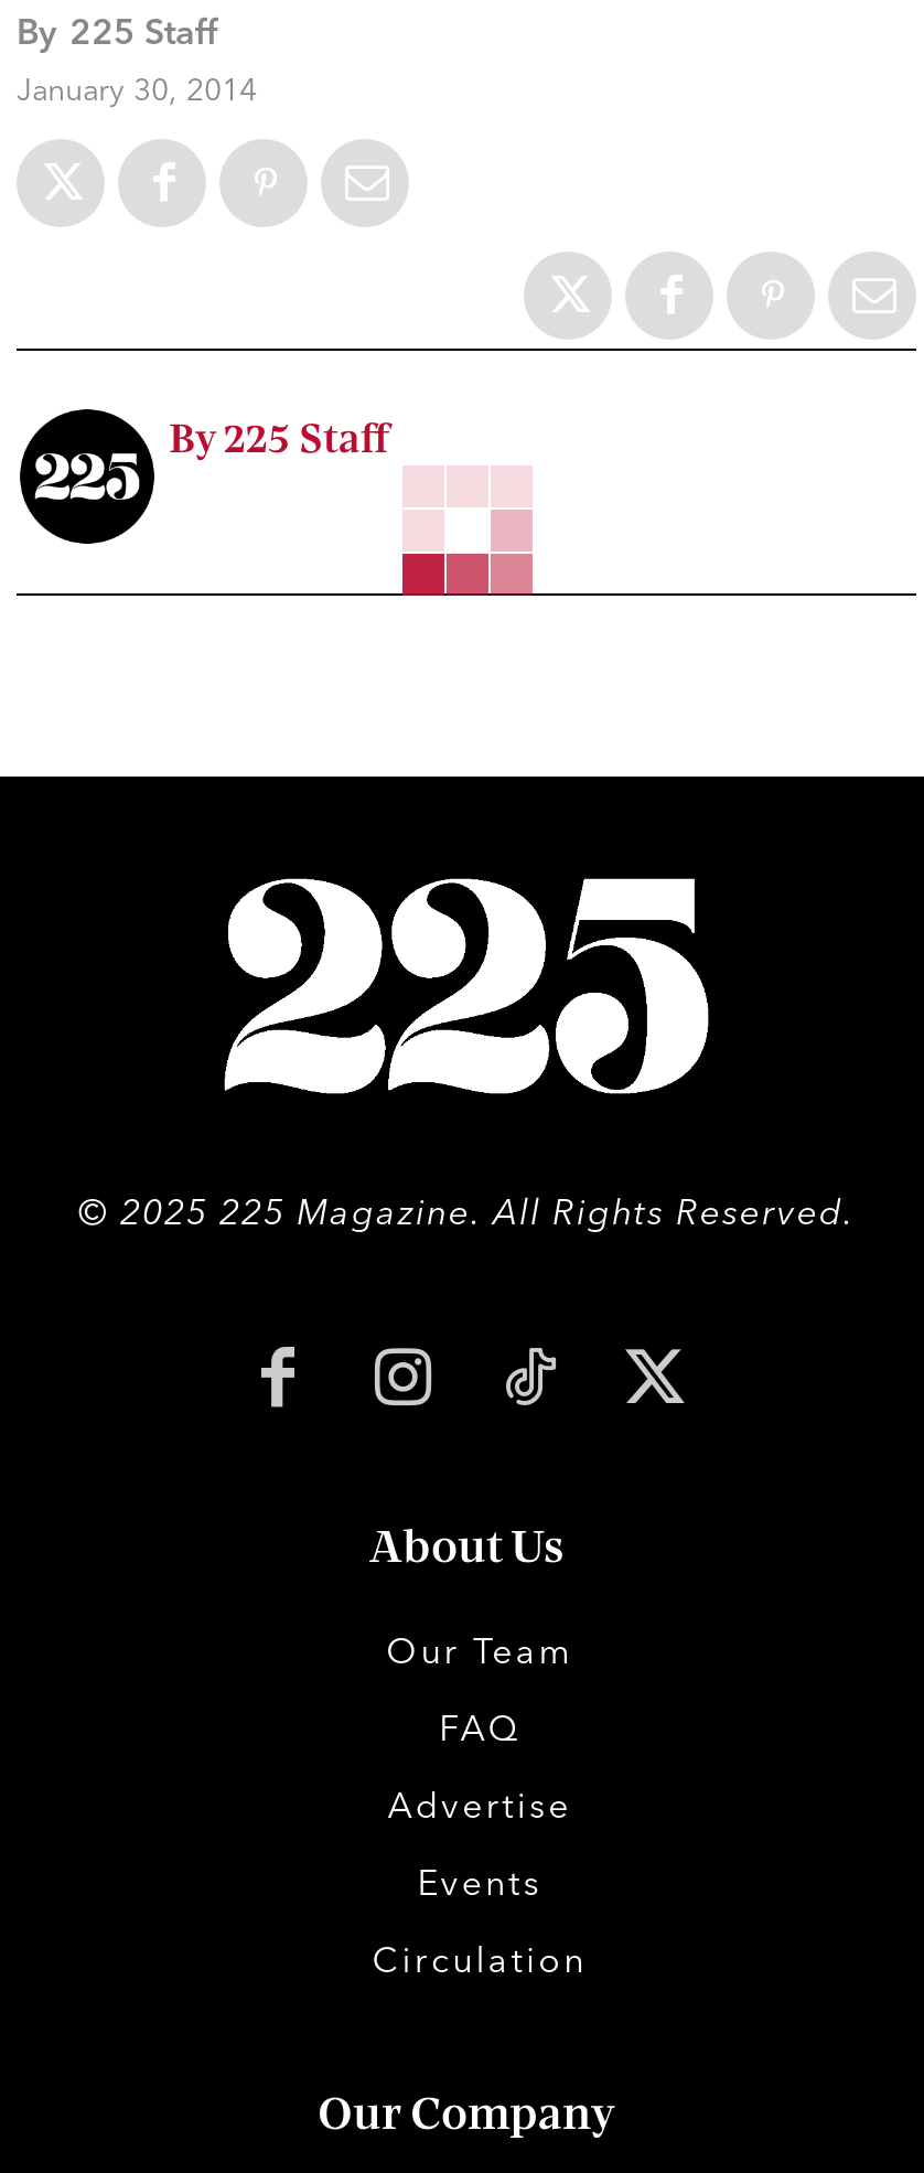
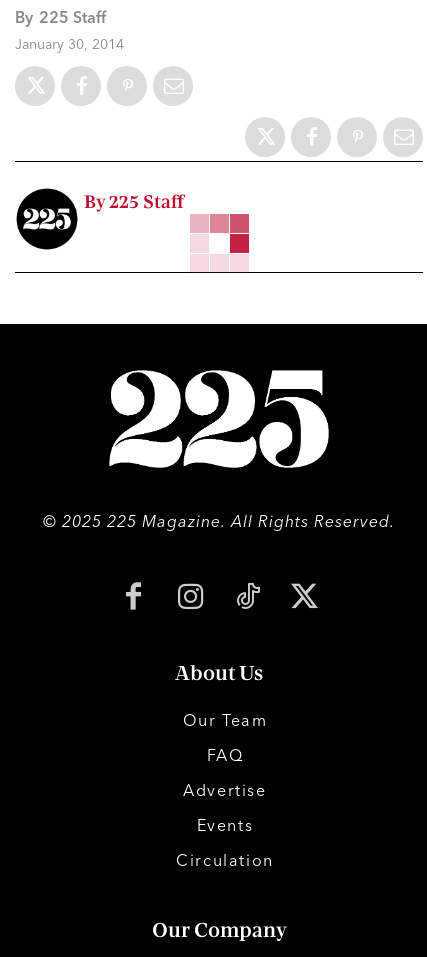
- [image]
+ [image]
